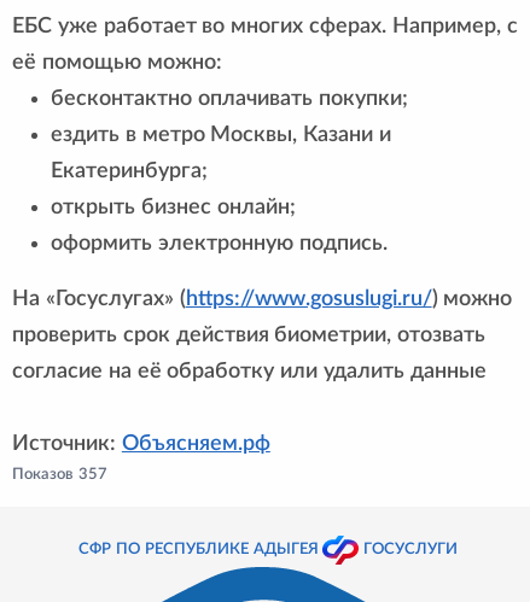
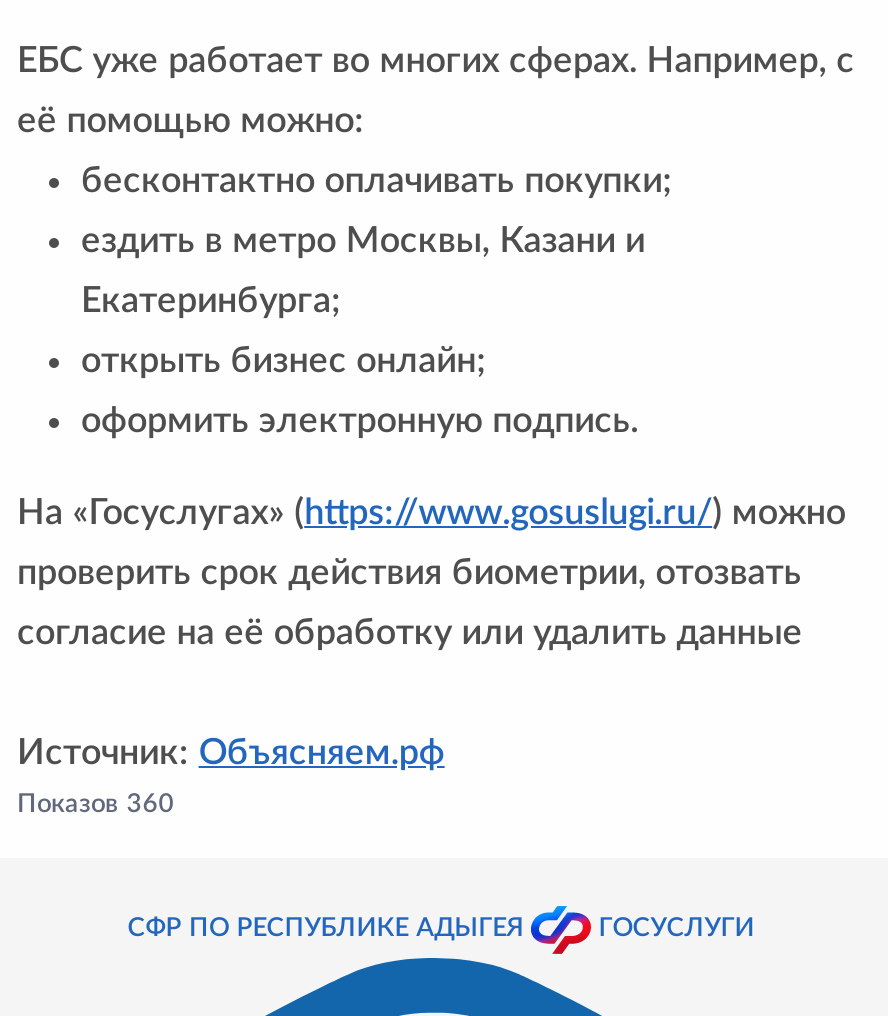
- Показов 357
+ Показов 360
